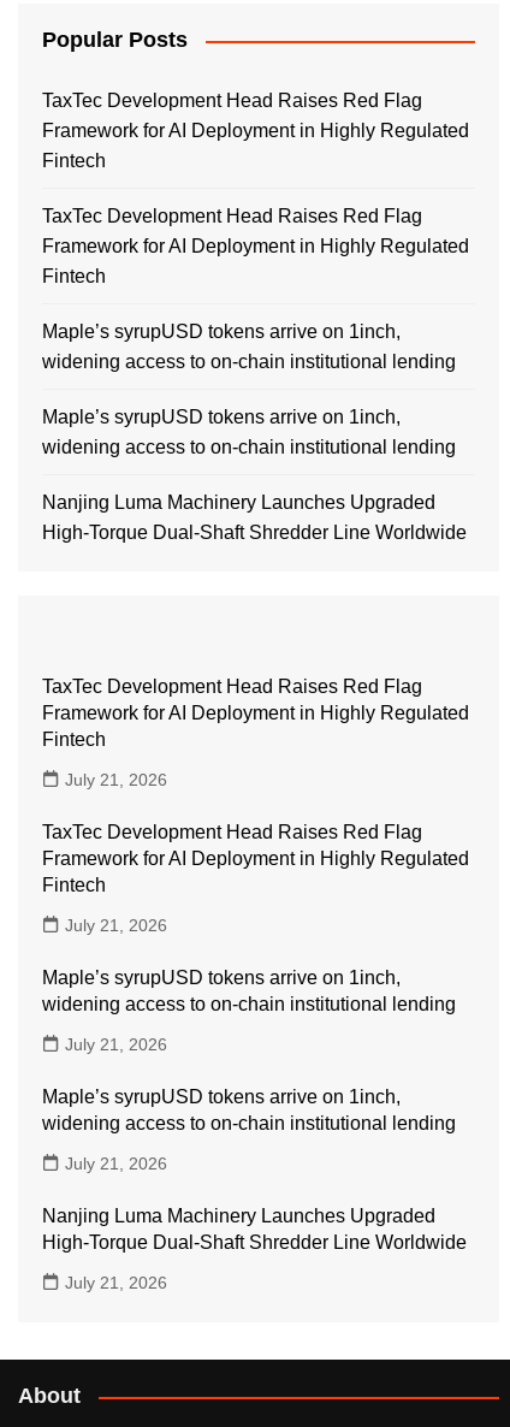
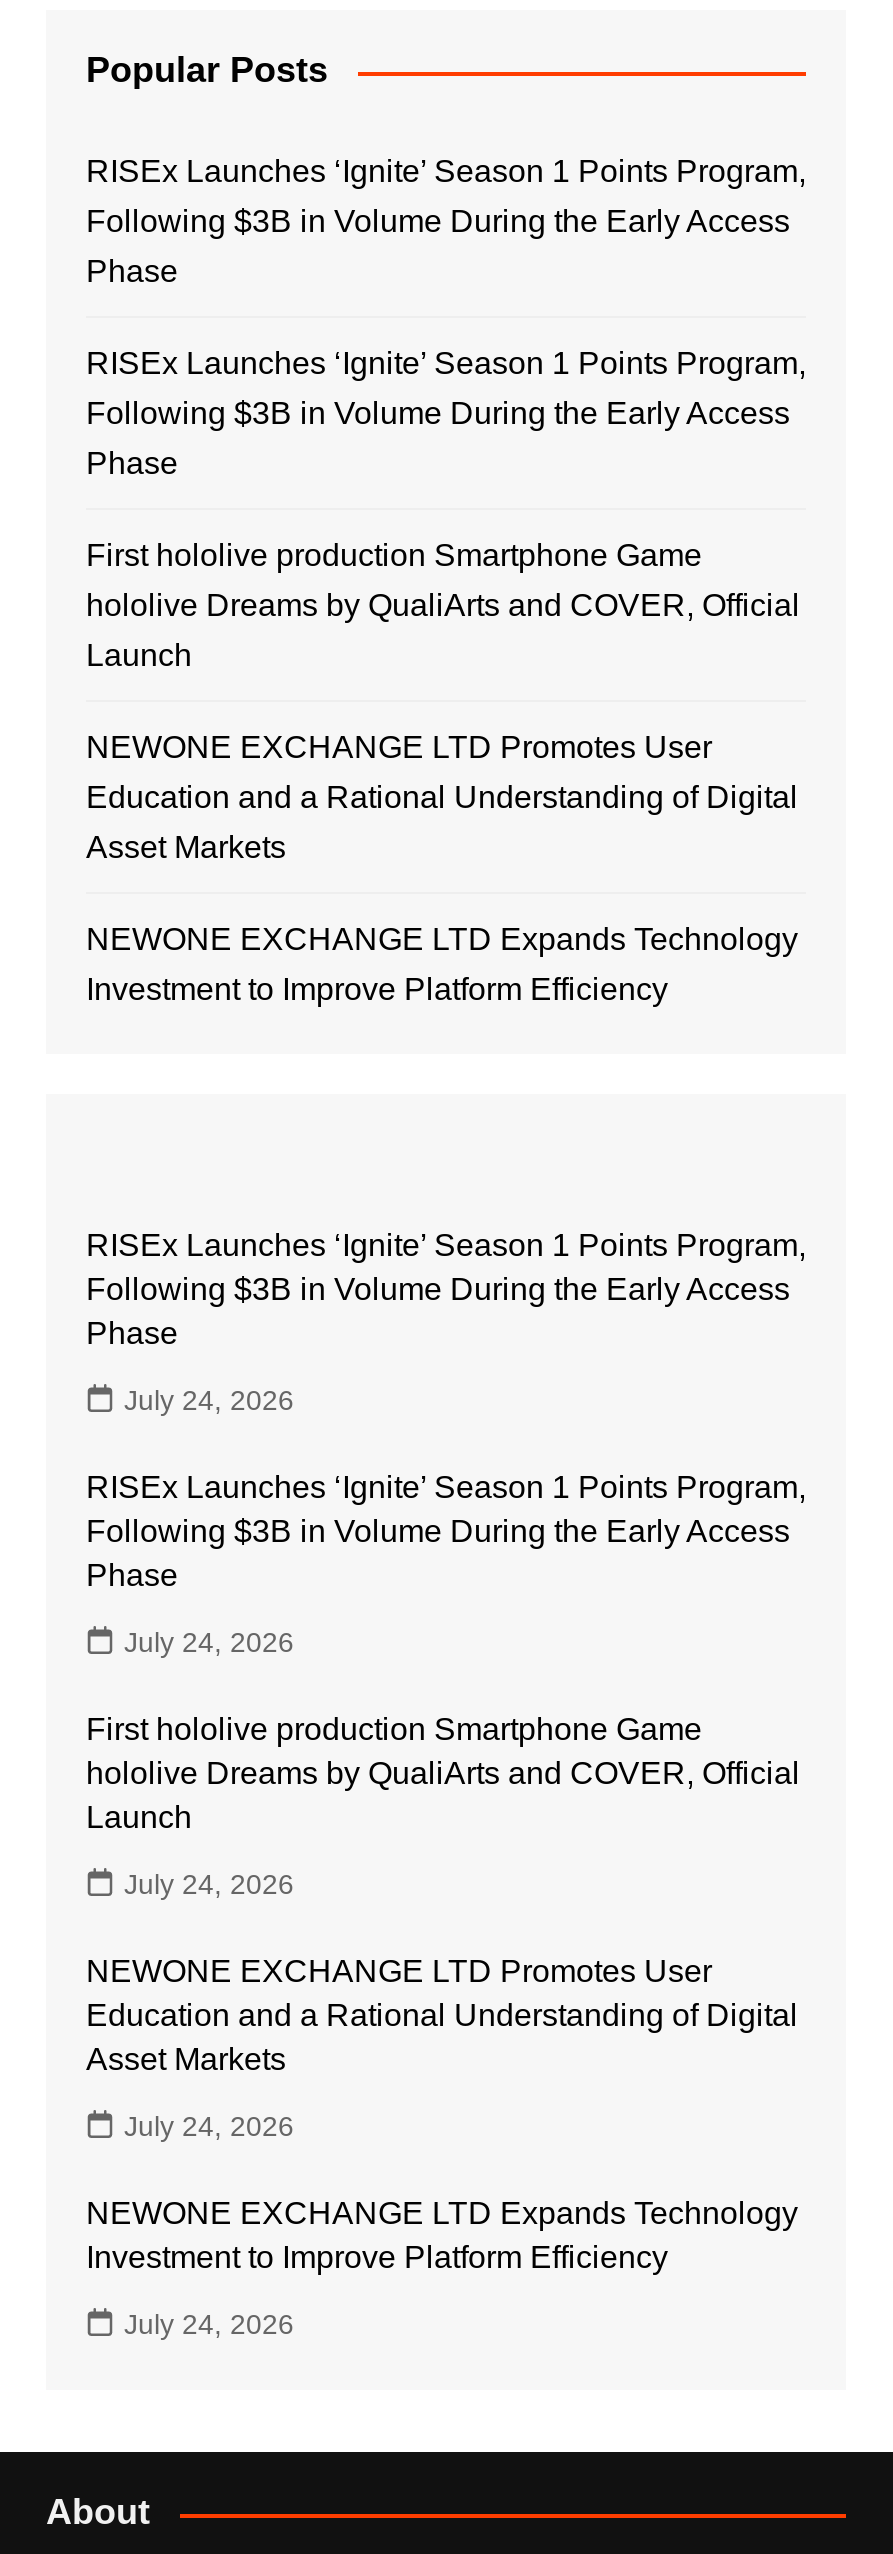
- TaxTec Development Head Raises Red Flag
- Framework for AI Deployment in Highly Regulated
- Fintech
- TaxTec Development Head Raises Red Flag
- Framework for AI Deployment in Highly Regulated
- Fintech
- Maple’s syrupUSD tokens arrive on 1inch,
- widening access to on-chain institutional lending
- Maple’s syrupUSD tokens arrive on 1inch,
- widening access to on-chain institutional lending
- Nanjing Luma Machinery Launches Upgraded
- High-Torque Dual-Shaft Shredder Line Worldwide
+ RISEx Launches ‘Ignite’ Season 1 Points Program,
+ Following $3B in Volume During the Early Access
+ Phase
+ RISEx Launches ‘Ignite’ Season 1 Points Program,
+ Following $3B in Volume During the Early Access
+ Phase
+ First hololive production Smartphone Game
+ hololive Dreams by QualiArts and COVER, Official
+ Launch
+ NEWONE EXCHANGE LTD Promotes User
+ Education and a Rational Understanding of Digital
+ Asset Markets
+ NEWONE EXCHANGE LTD Expands Technology
+ Investment to Improve Platform Efficiency

- TaxTec Development Head Raises Red Flag
- Framework for AI Deployment in Highly Regulated
- Fintech
- July 21, 2026
- TaxTec Development Head Raises Red Flag
- Framework for AI Deployment in Highly Regulated
- Fintech
- July 21, 2026
- Maple’s syrupUSD tokens arrive on 1inch,
- widening access to on-chain institutional lending
- July 21, 2026
- Maple’s syrupUSD tokens arrive on 1inch,
- widening access to on-chain institutional lending
- July 21, 2026
- Nanjing Luma Machinery Launches Upgraded
- High-Torque Dual-Shaft Shredder Line Worldwide
- July 21, 2026
+ RISEx Launches ‘Ignite’ Season 1 Points Program,
+ Following $3B in Volume During the Early Access
+ Phase
+ July 24, 2026
+ RISEx Launches ‘Ignite’ Season 1 Points Program,
+ Following $3B in Volume During the Early Access
+ Phase
+ July 24, 2026
+ First hololive production Smartphone Game
+ hololive Dreams by QualiArts and COVER, Official
+ Launch
+ July 24, 2026
+ NEWONE EXCHANGE LTD Promotes User
+ Education and a Rational Understanding of Digital
+ Asset Markets
+ July 24, 2026
+ NEWONE EXCHANGE LTD Expands Technology
+ Investment to Improve Platform Efficiency
+ July 24, 2026
